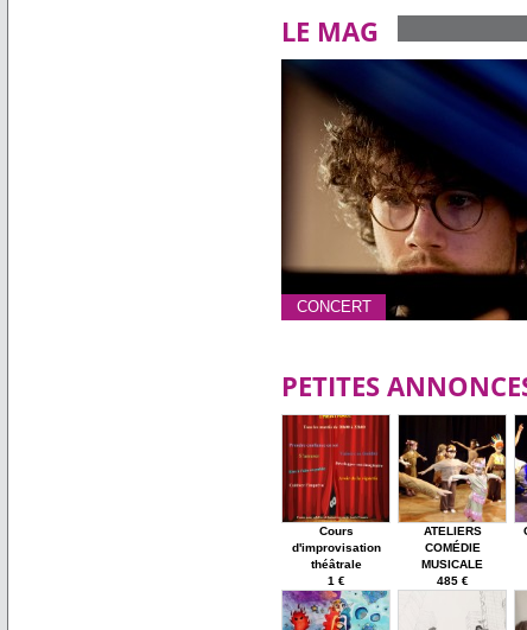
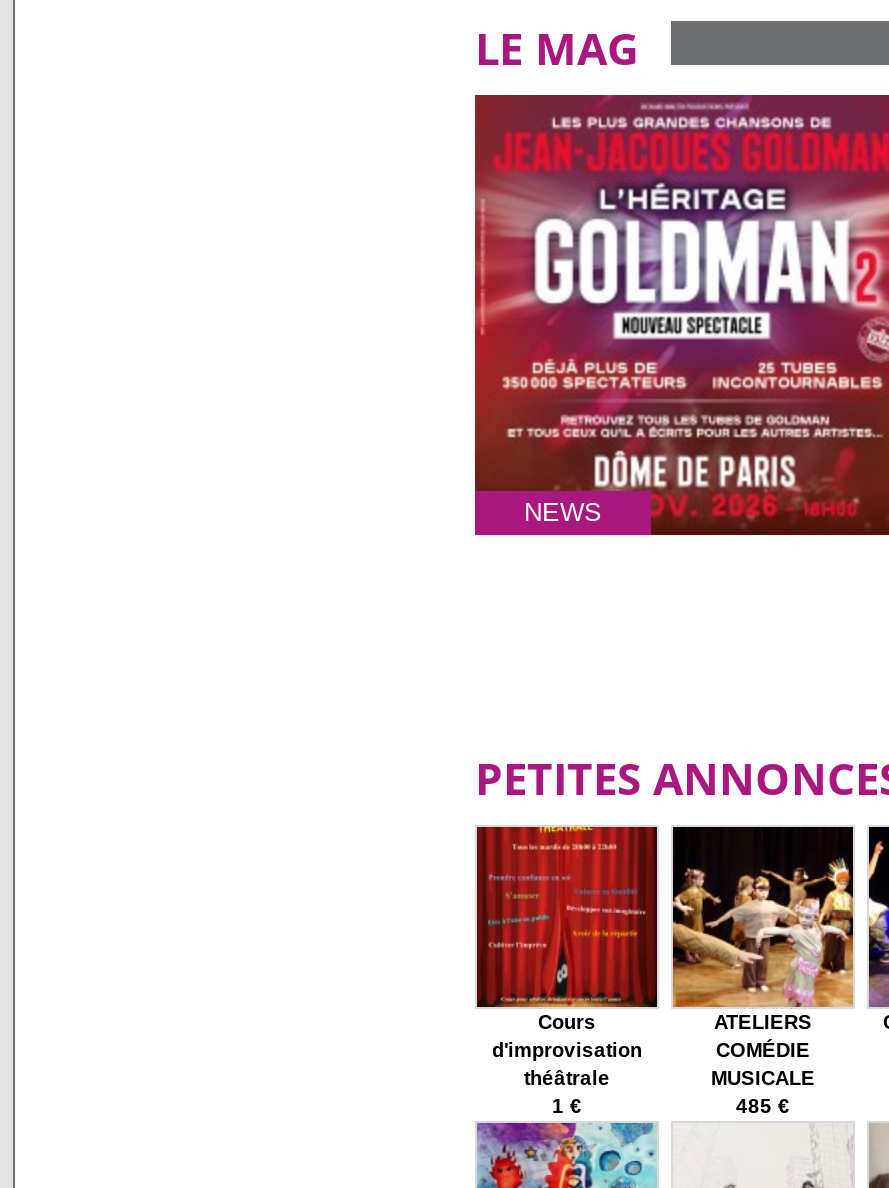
- [image]
- CONCERT
+ [image]
+ NEWS
